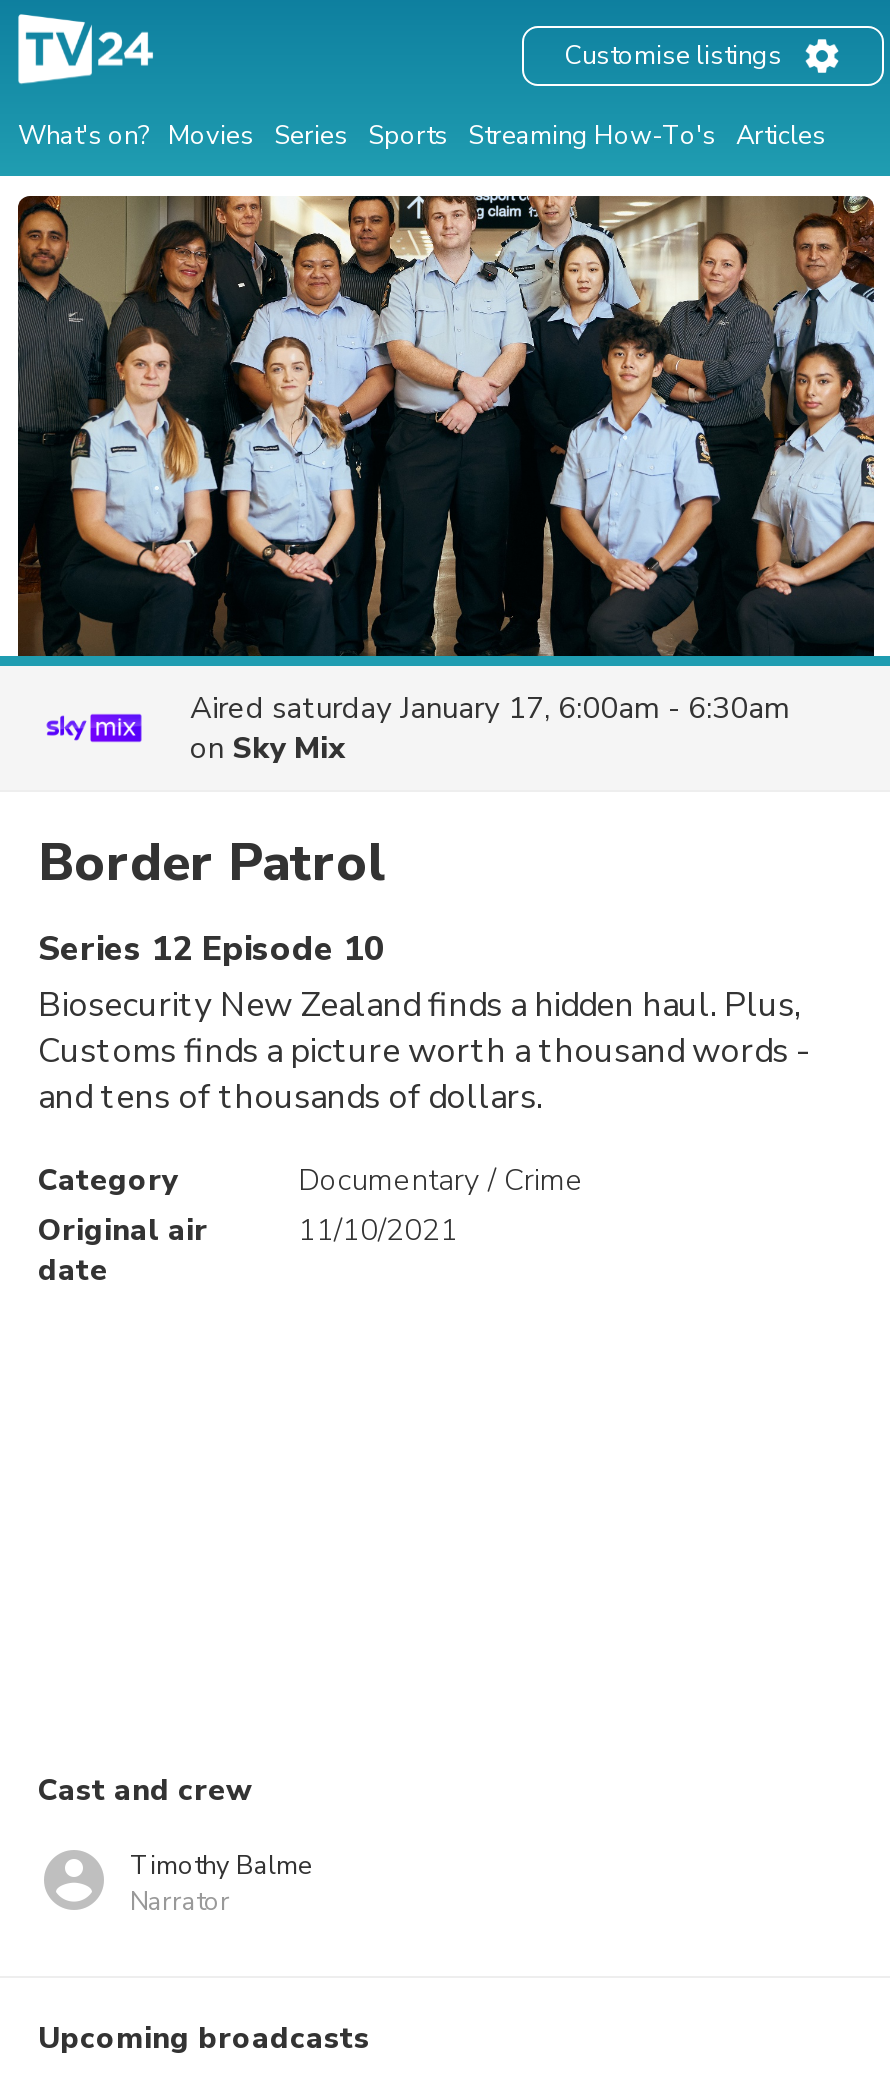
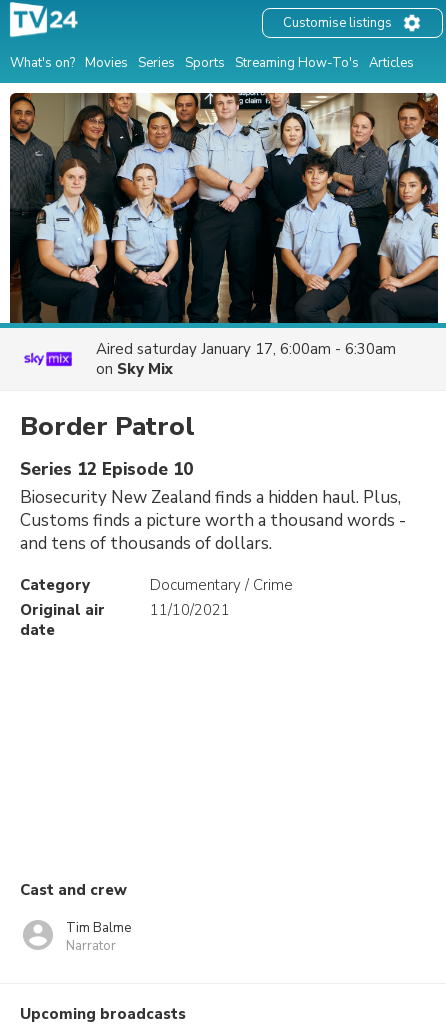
- Timothy Balme
+ Tim Balme
